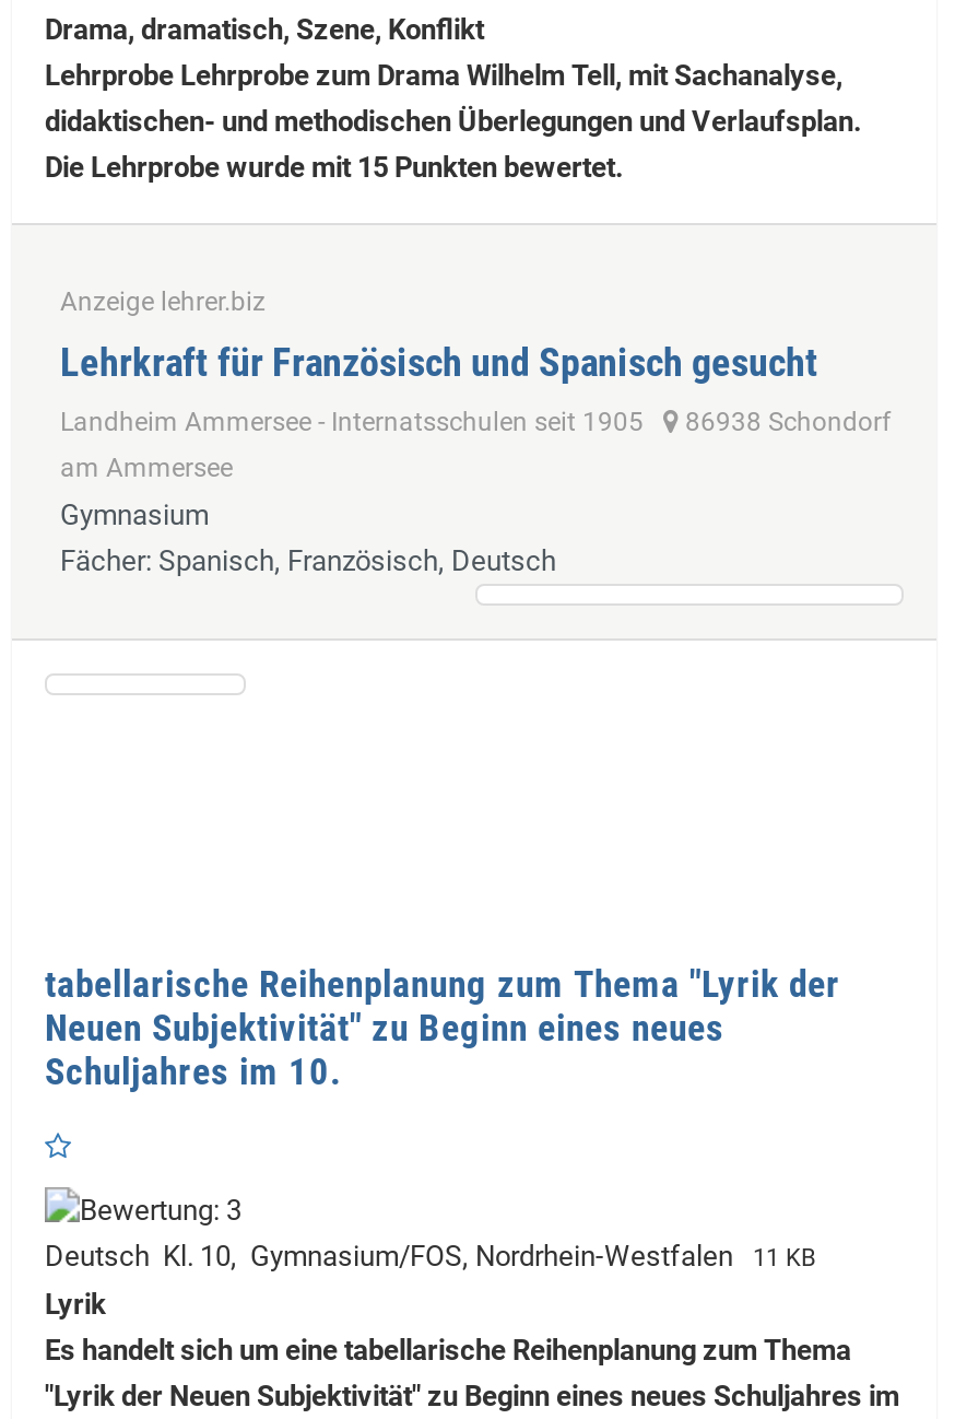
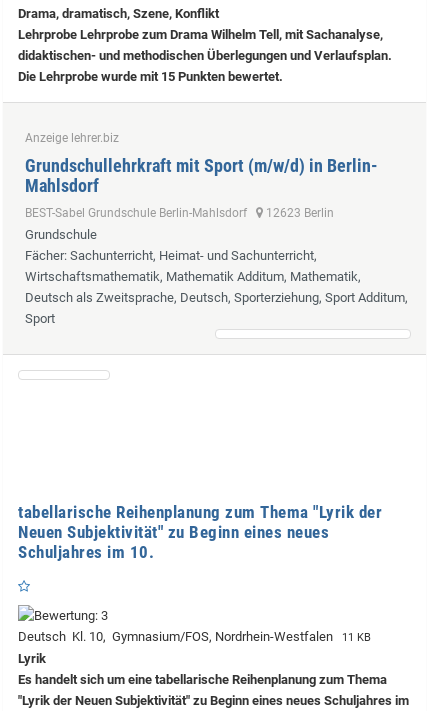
- Lehrkraft für Französisch und Spanisch gesucht
- Landheim Ammersee - Internatsschulen seit 1905 86938 Schondorf
- am Ammersee
- Gymnasium
- Fächer: Spanisch, Französisch, Deutsch
+ Grundschullehrkraft mit Sport (m/w/d) in Berlin-
+ Mahlsdorf
+ BEST-Sabel Grundschule Berlin-Mahlsdorf 12623 Berlin
+ Grundschule
+ Fächer: Sachunterricht, Heimat- und Sachunterricht,
+ Wirtschaftsmathematik, Mathematik Additum, Mathematik,
+ Deutsch als Zweitsprache, Deutsch, Sporterziehung, Sport Additum,
+ Sport
